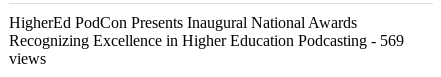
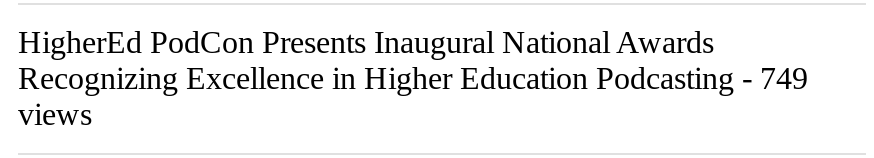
- Recognizing Excellence in Higher Education Podcasting - 569
+ Recognizing Excellence in Higher Education Podcasting - 749
